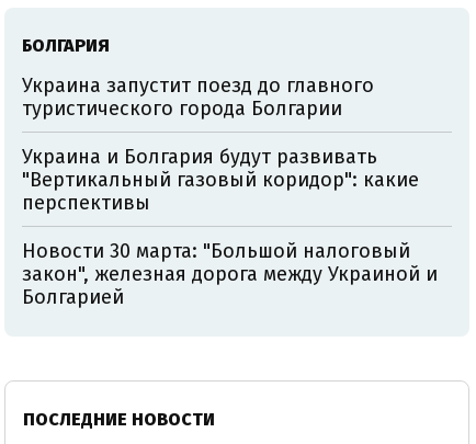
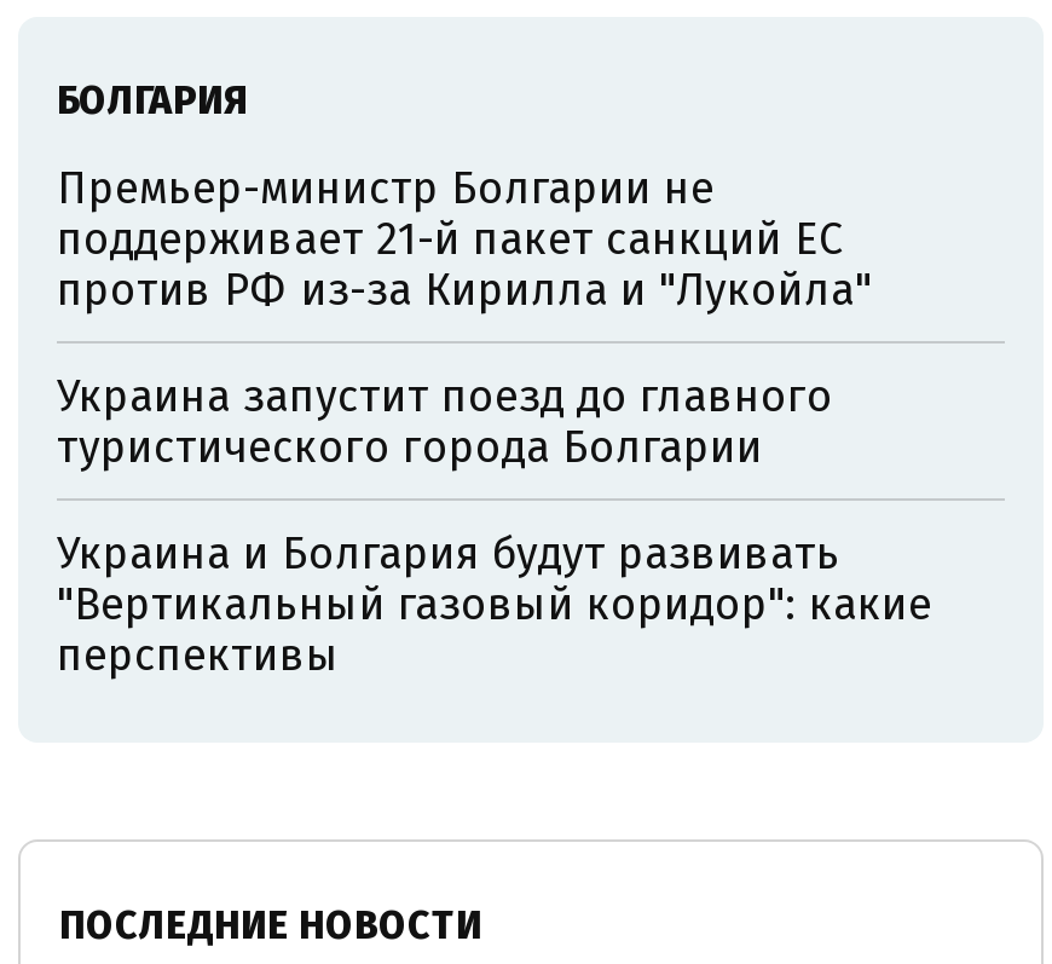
+ Премьер-министр Болгарии не
+ поддерживает 21-й пакет санкций ЕС
+ против РФ из-за Кирилла и "Лукойла"

moved down: Украина запустит поезд до главного | туристического города Болгарии | Украина и Болгария будут развивать | "Вертикальный газовый коридор": какие | перспективы

- Новости 30 марта: "Большой налоговый
- закон", железная дорога между Украиной и
- Болгарией
